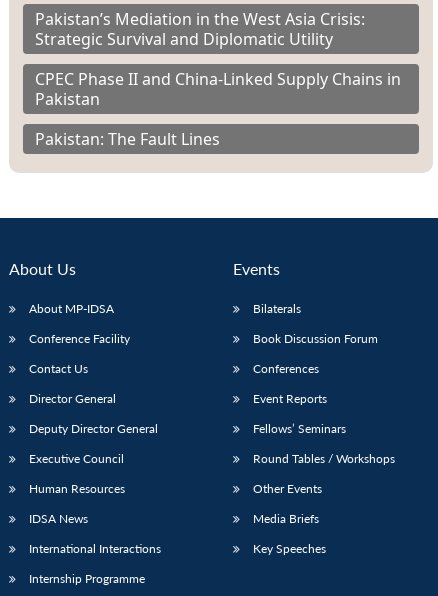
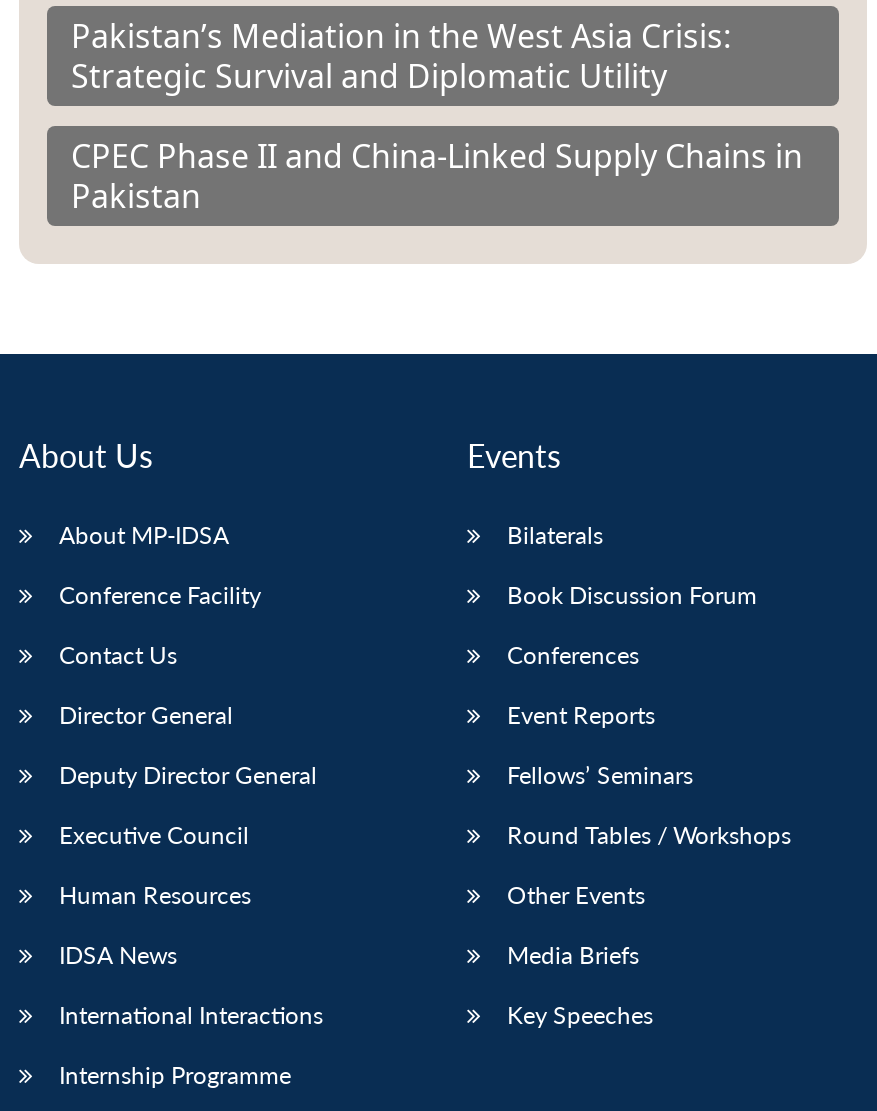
- Pakistan: The Fault Lines
